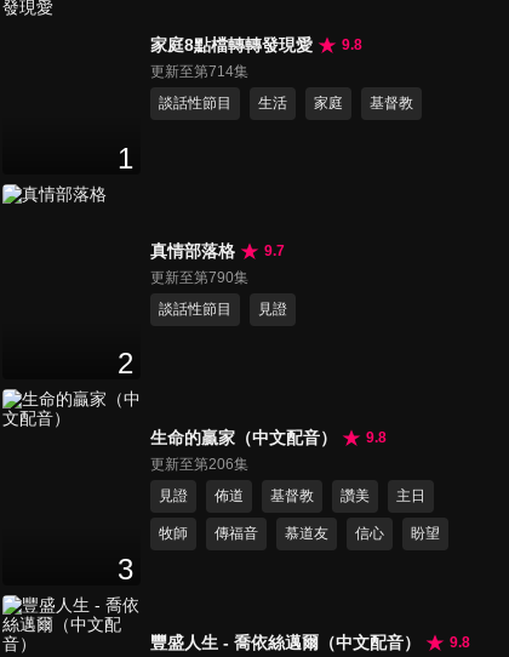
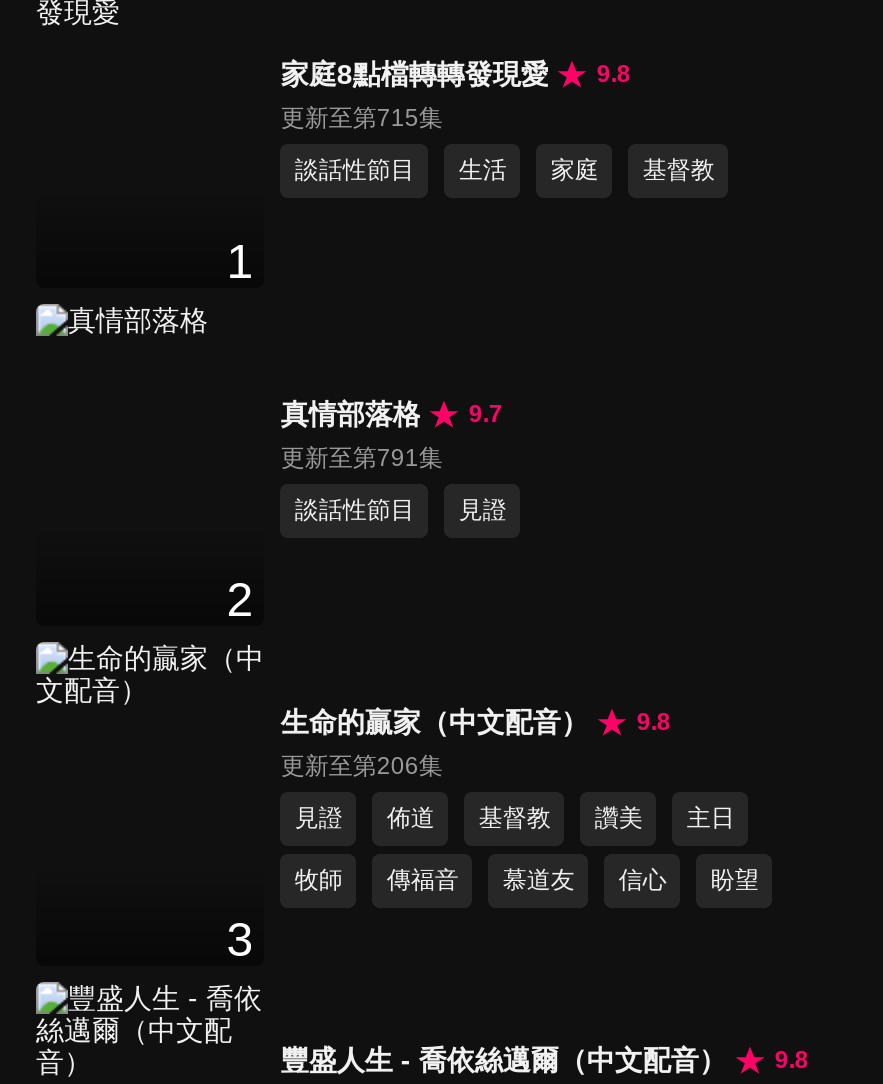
- 更新至第714集
+ 更新至第715集

- 更新至第790集
+ 更新至第791集
